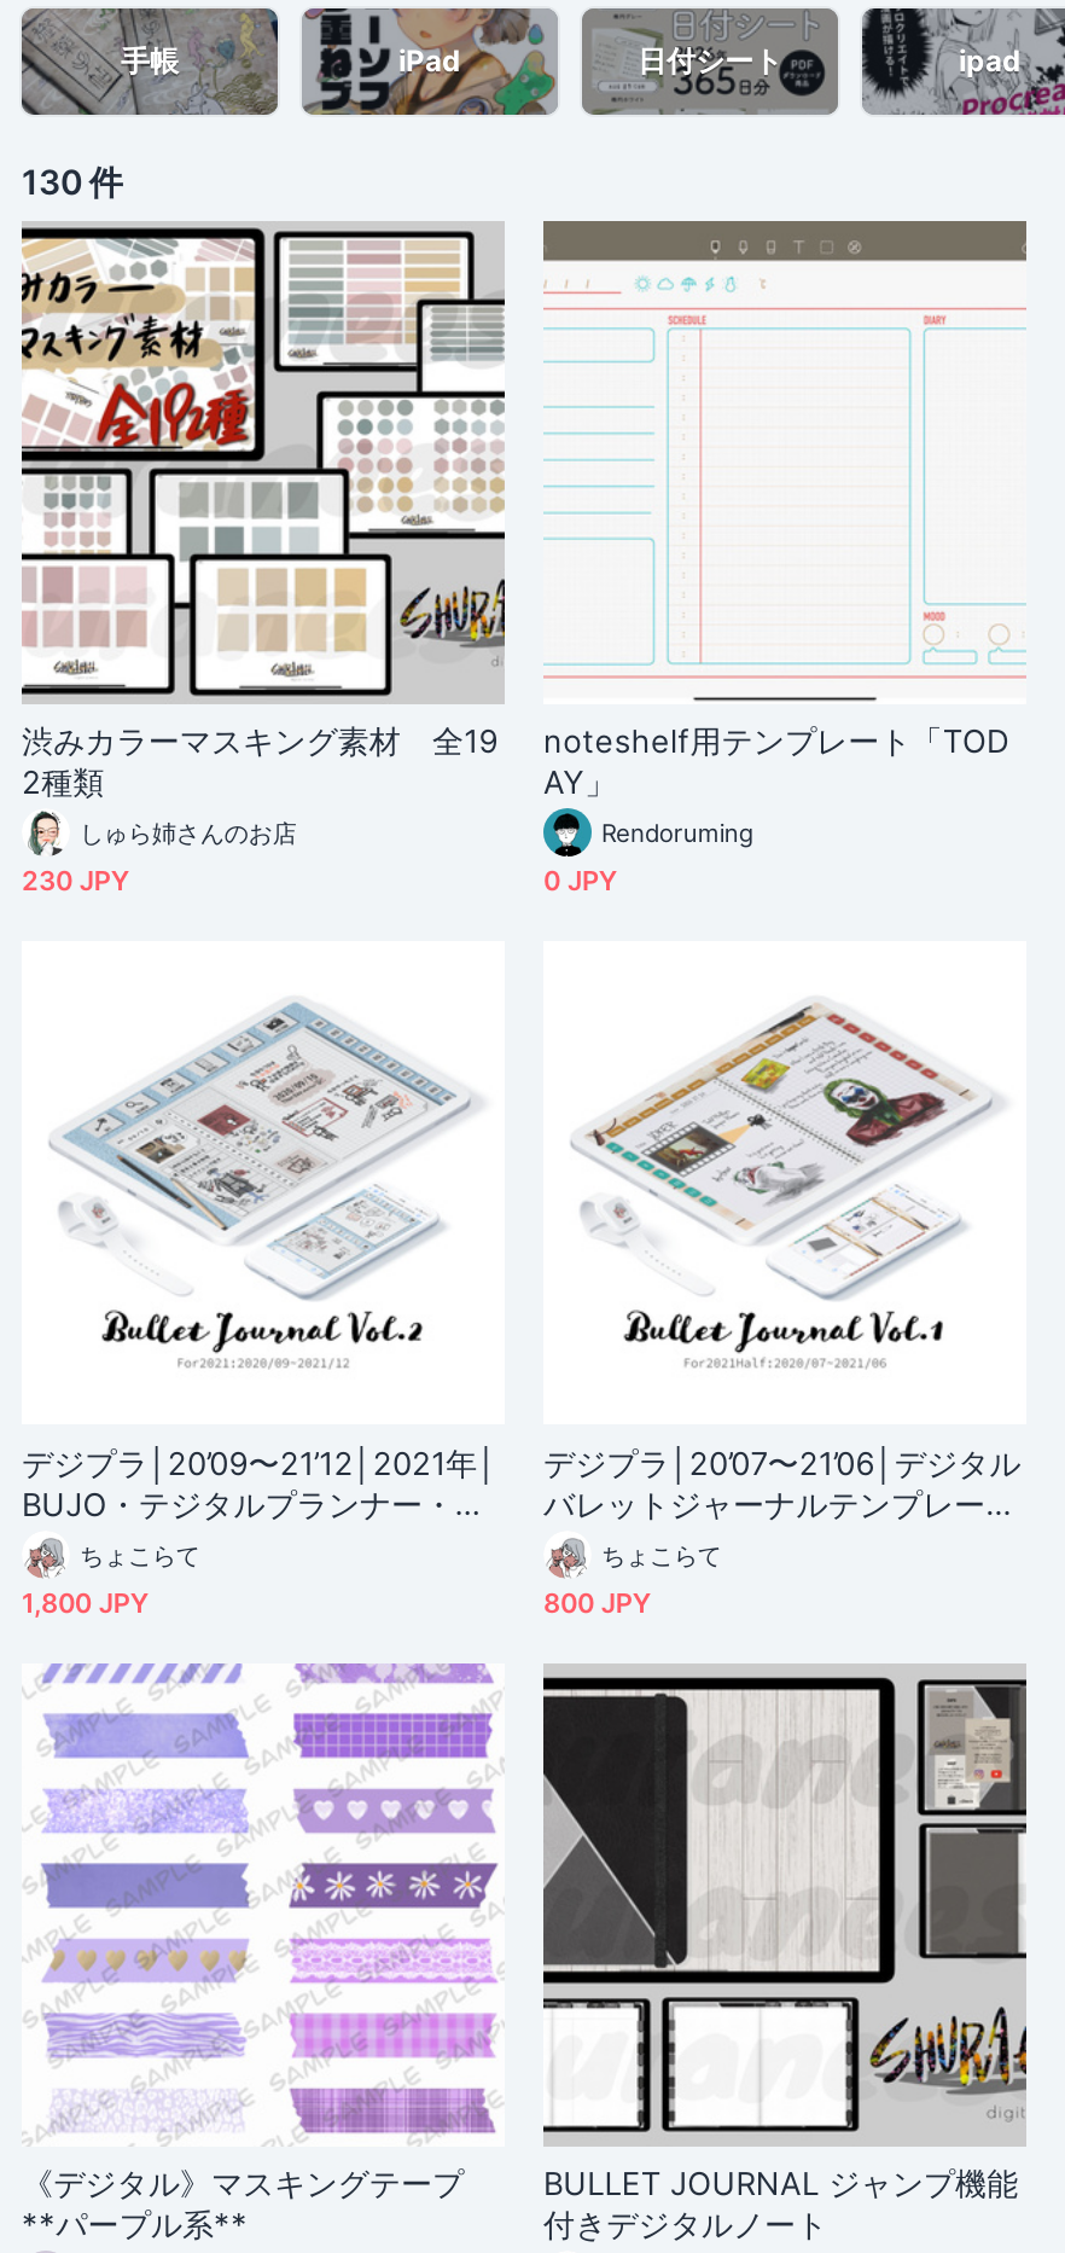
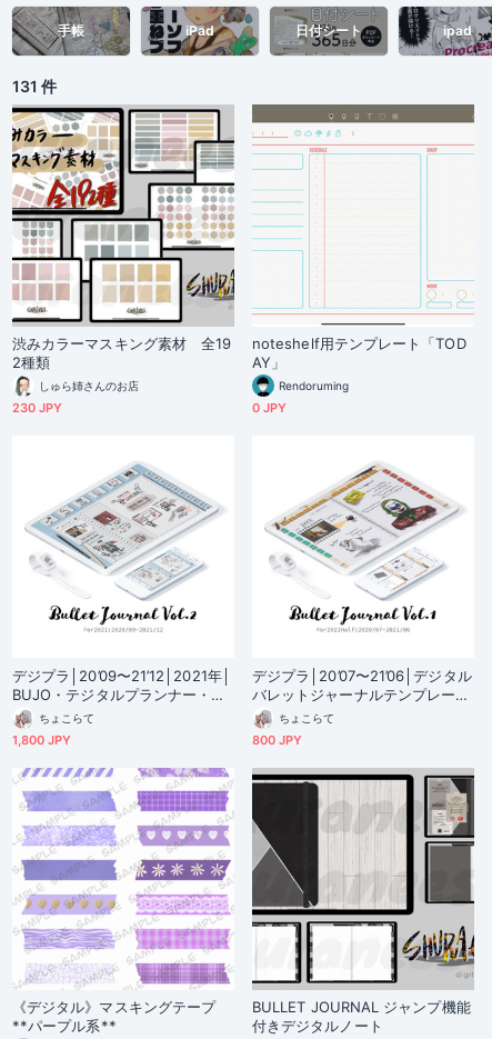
- 130 件
+ 131 件
